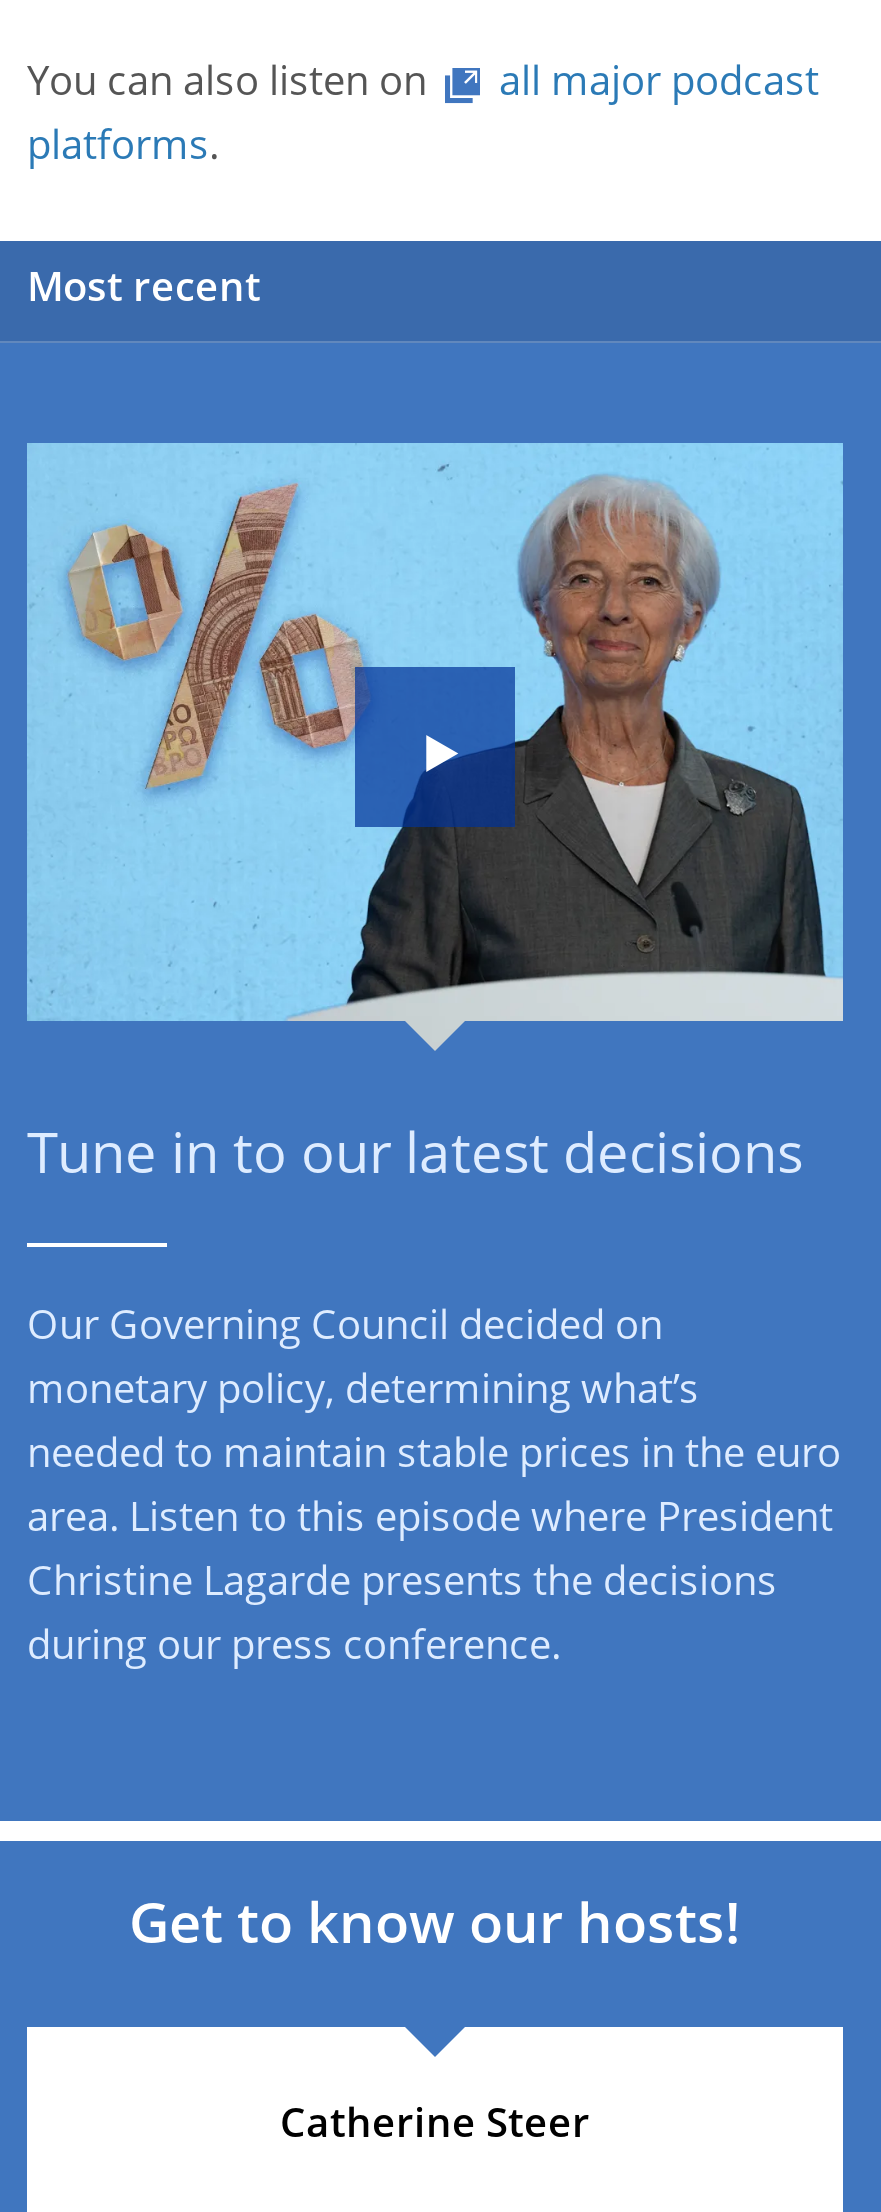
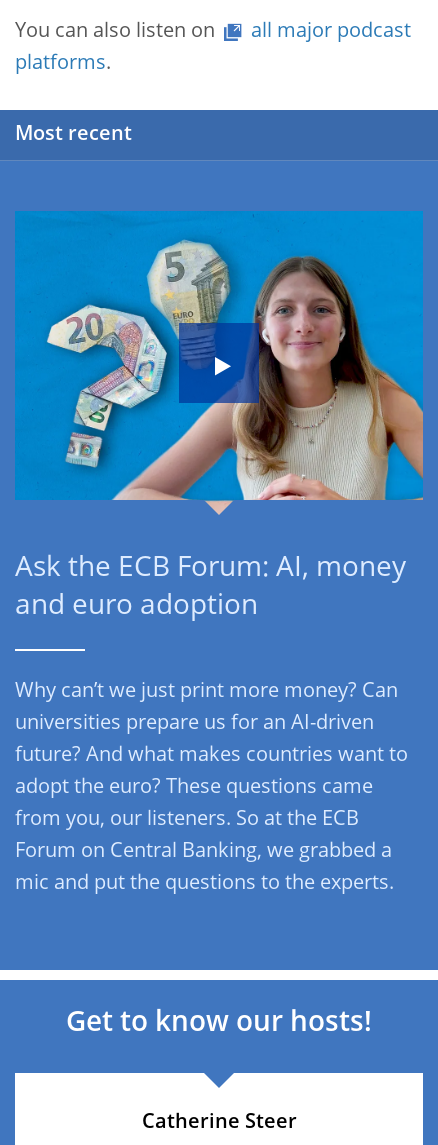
- [image]
+ [image]

- Tune in to our latest decisions
- Our Governing Council decided on
- monetary policy, determining what’s
- needed to maintain stable prices in the euro
- area. Listen to this episode where President
- Christine Lagarde presents the decisions
- during our press conference.
+ Ask the ECB Forum: AI, money
+ and euro adoption
+ Why can’t we just print more money? Can
+ universities prepare us for an AI-driven
+ future? And what makes countries want to
+ adopt the euro? These questions came
+ from you, our listeners. So at the ECB
+ Forum on Central Banking, we grabbed a
+ mic and put the questions to the experts.
